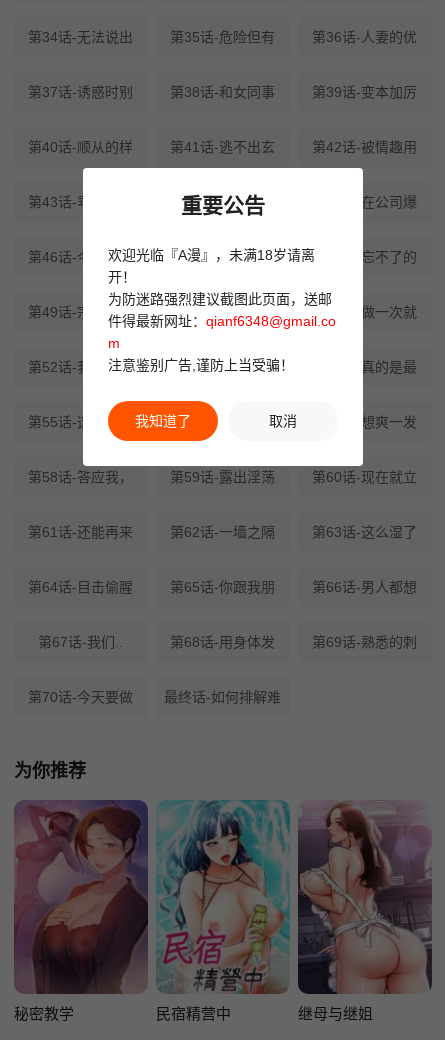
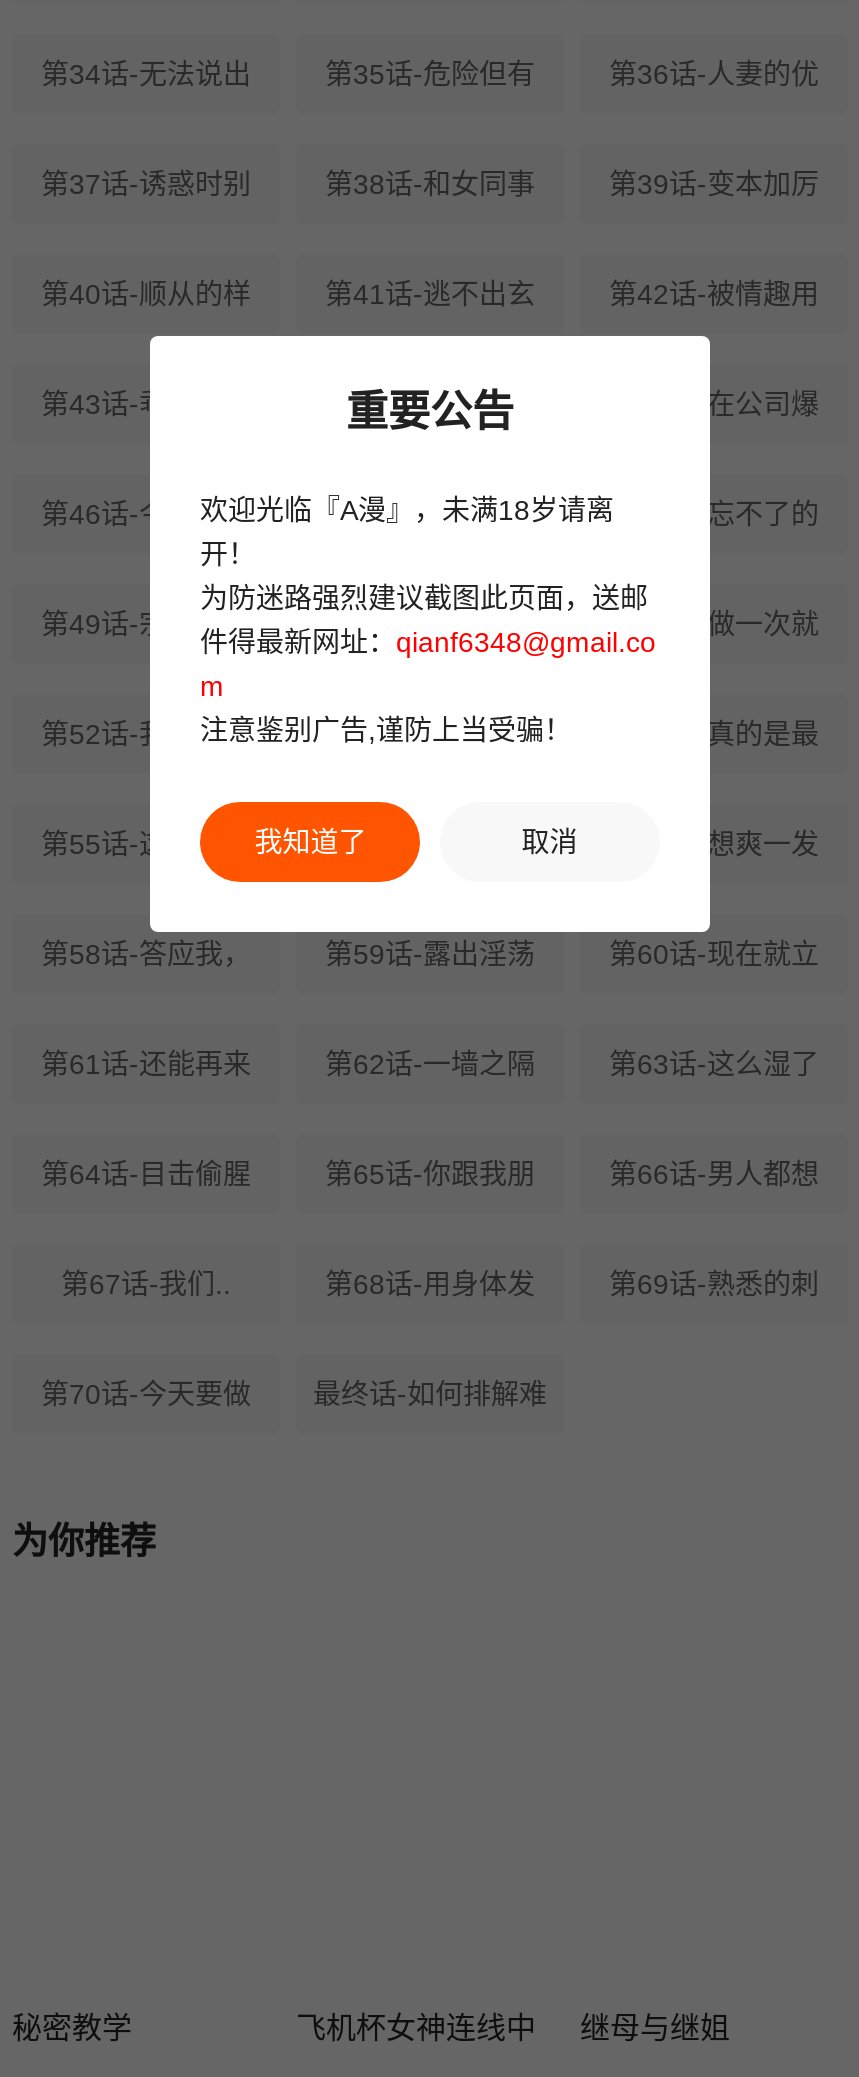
- [image]

- [image]

- [image]

- 民宿精营中
+ 飞机杯女神连线中
